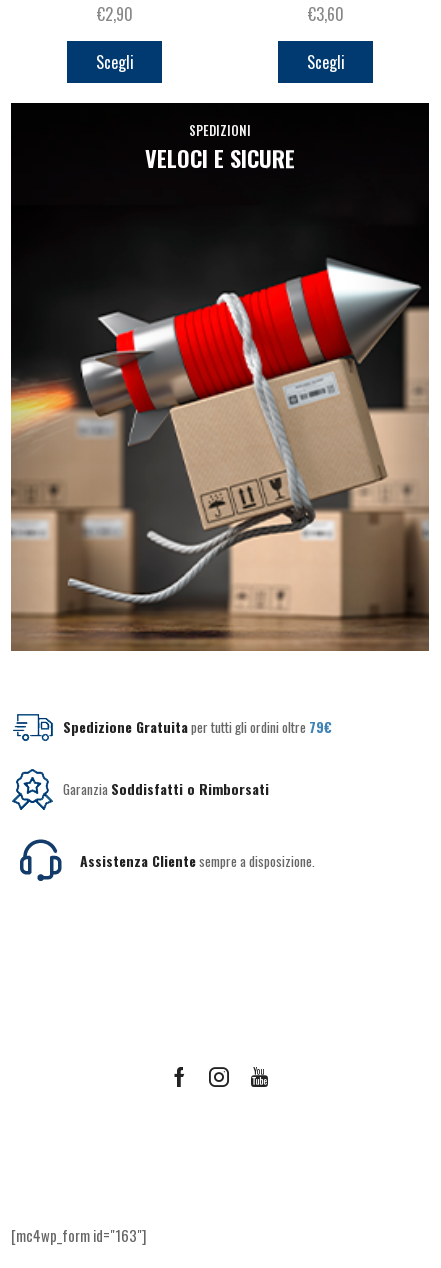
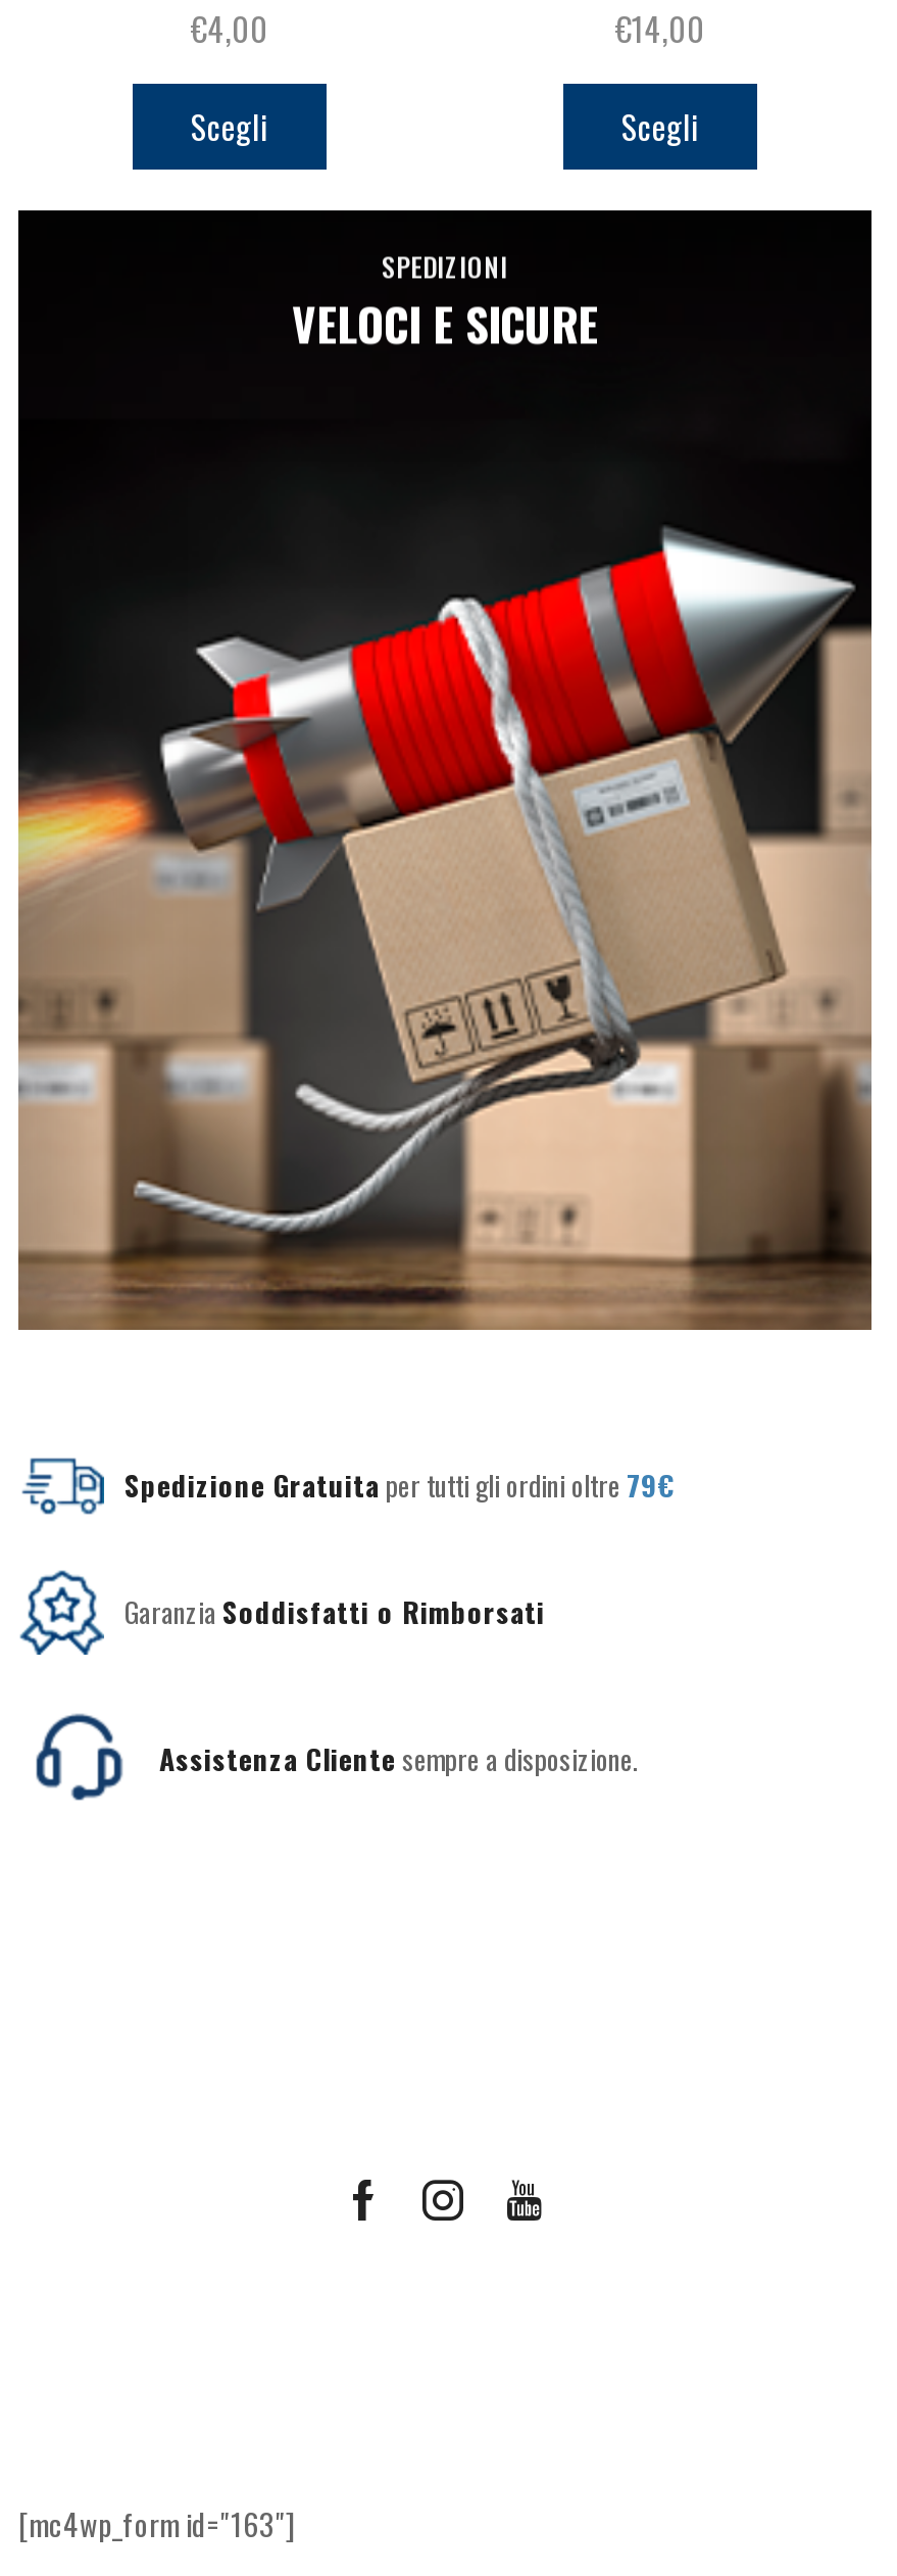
- €2,90
+ €4,00

- €3,60
+ €14,00
